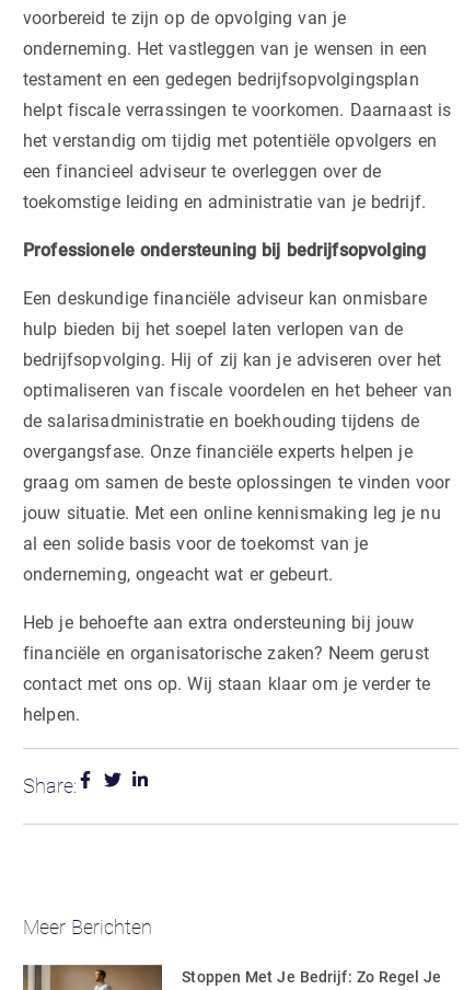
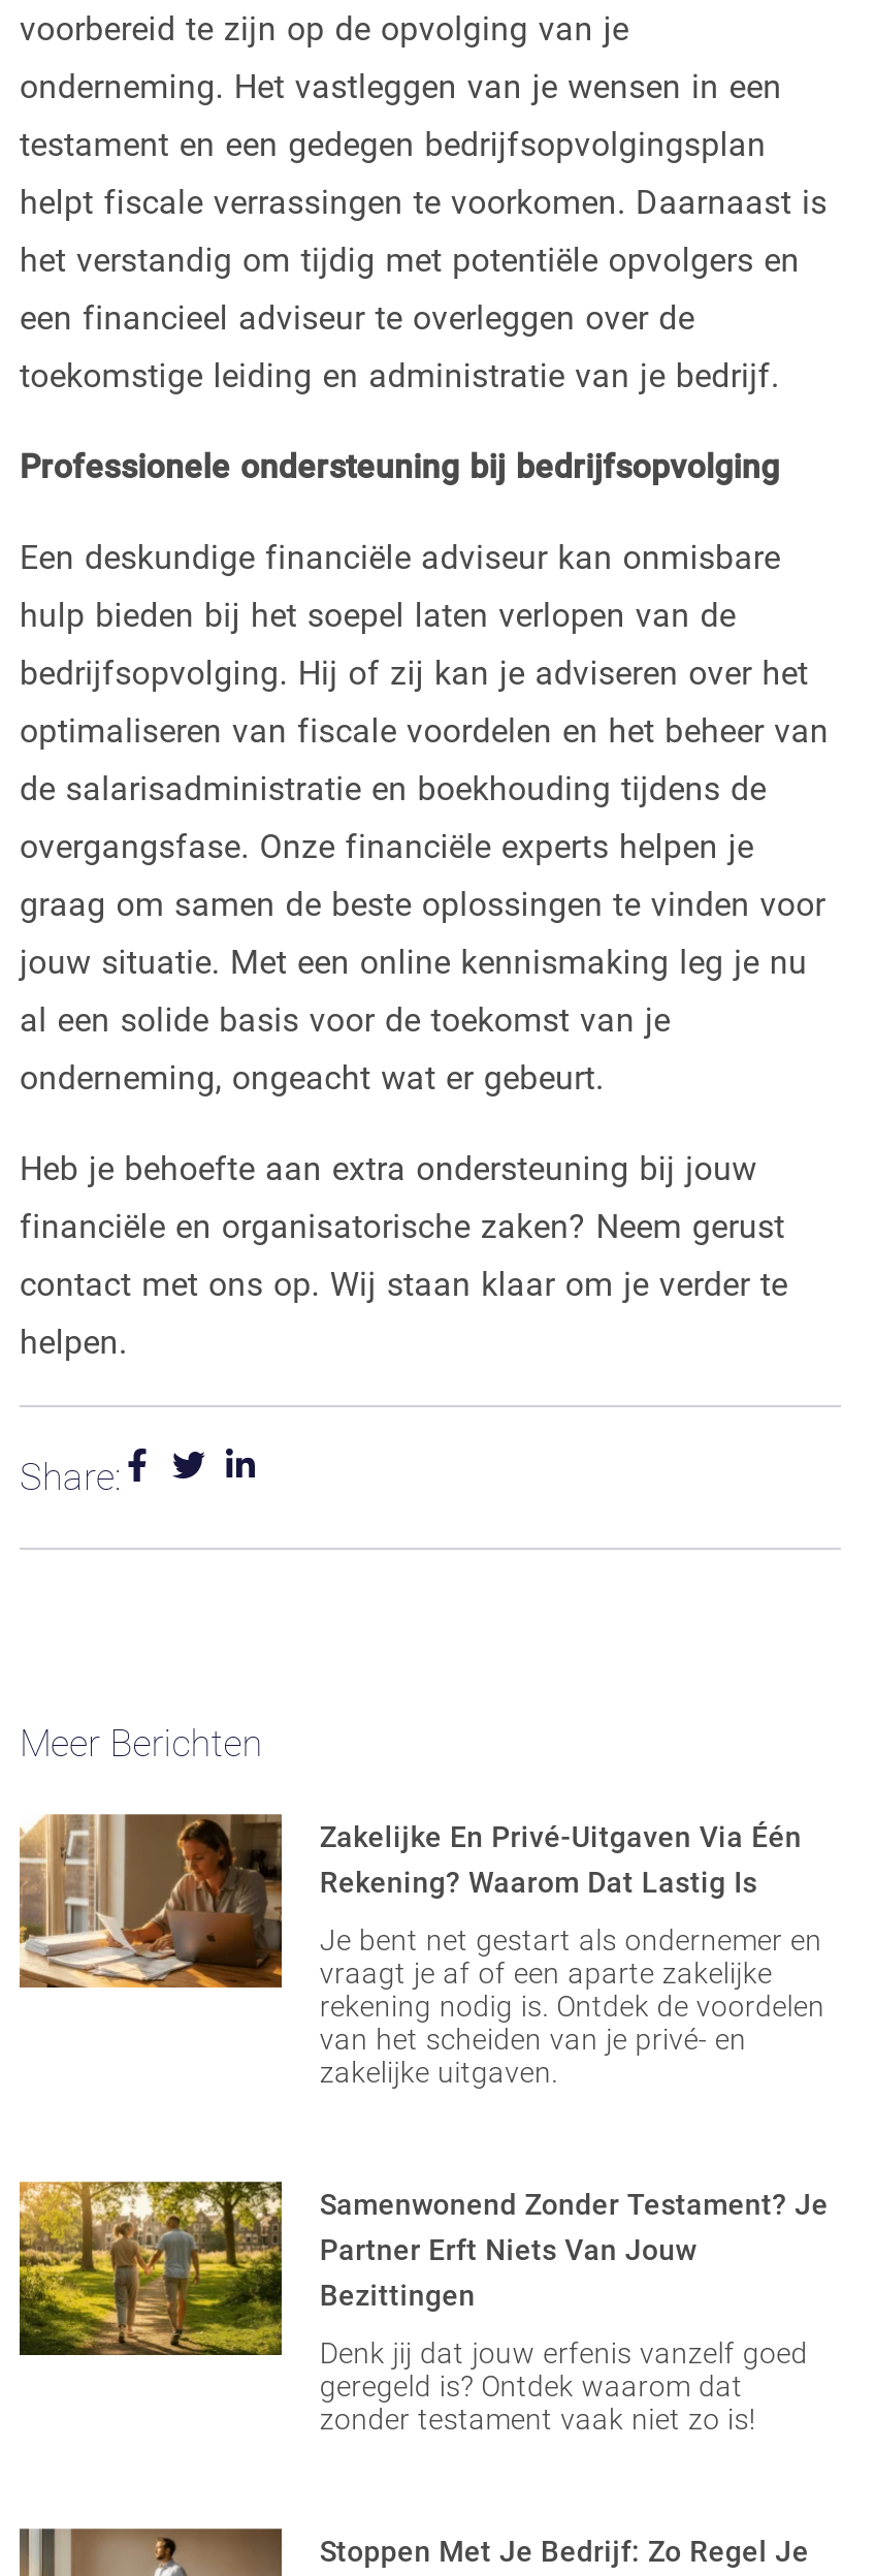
+ [image]
+ Samenwonend Zonder Testament? Je
+ Partner Erft Niets Van Jouw
+ Bezittingen
+ Denk jij dat jouw erfenis vanzelf goed
+ geregeld is? Ontdek waarom dat
+ zonder testament vaak niet zo is!

+ [image]
+ Zakelijke En Privé-Uitgaven Via Één
+ Rekening? Waarom Dat Lastig Is
+ Je bent net gestart als ondernemer en
+ vraagt je af of een aparte zakelijke
+ rekening nodig is. Ontdek de voordelen
+ van het scheiden van je privé- en
+ zakelijke uitgaven.
